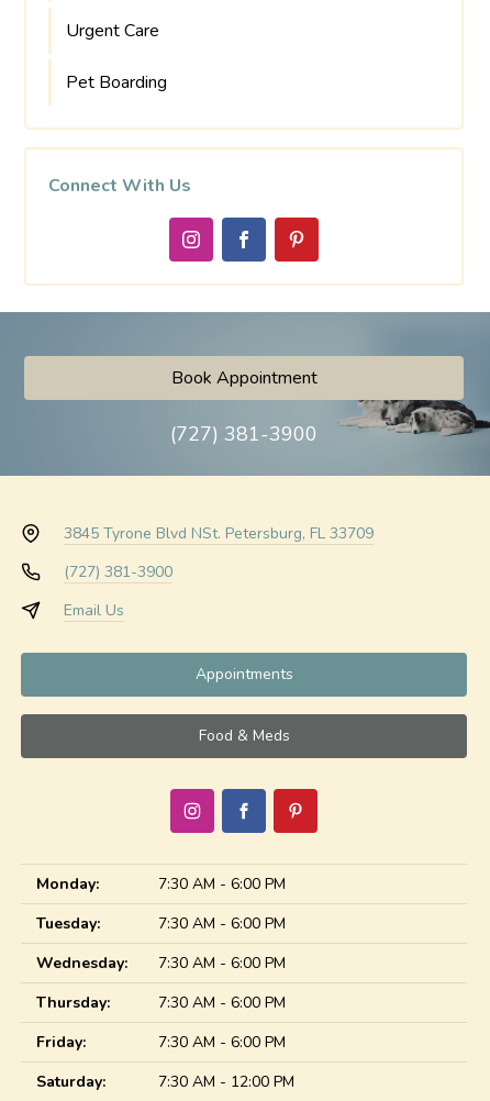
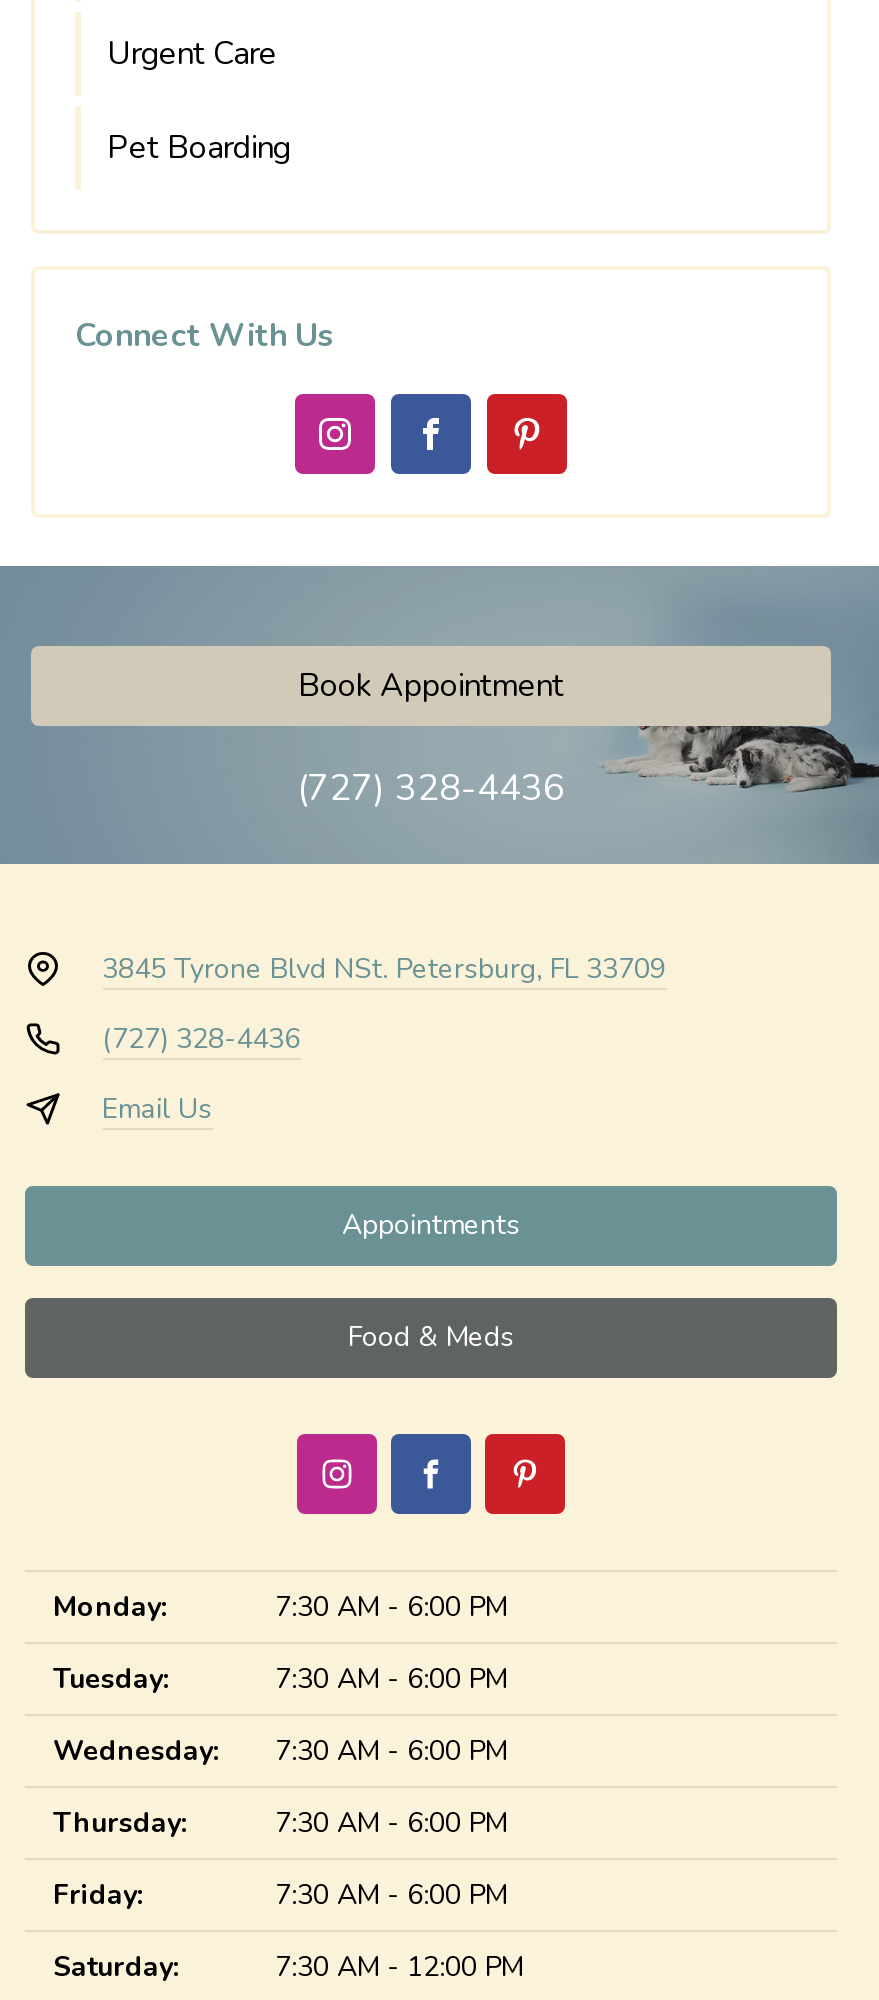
- (727) 381-3900
+ (727) 328-4436

- (727) 381-3900
+ (727) 328-4436
